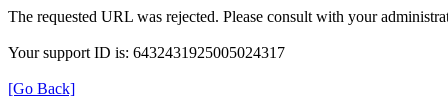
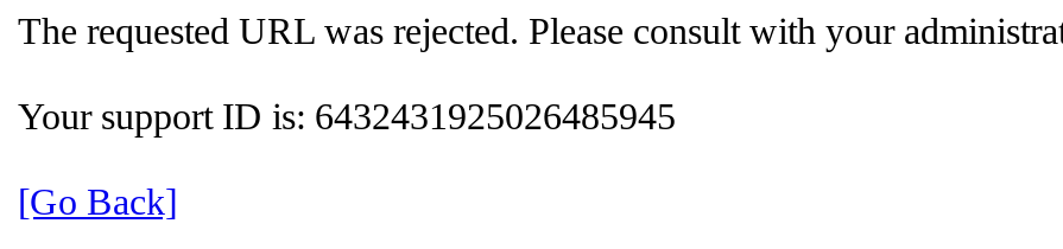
- Your support ID is: 6432431925005024317
+ Your support ID is: 6432431925026485945
